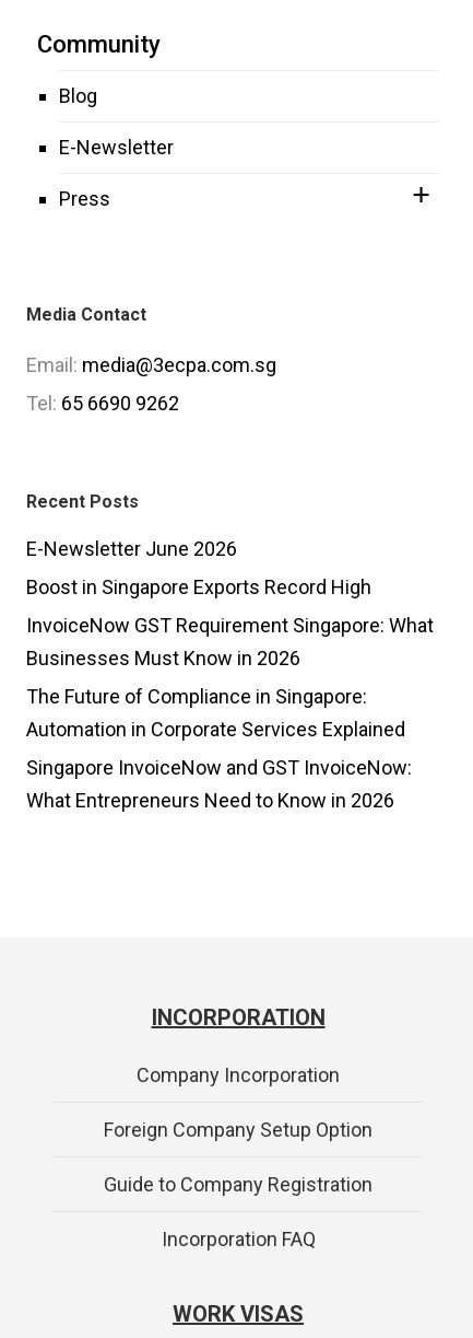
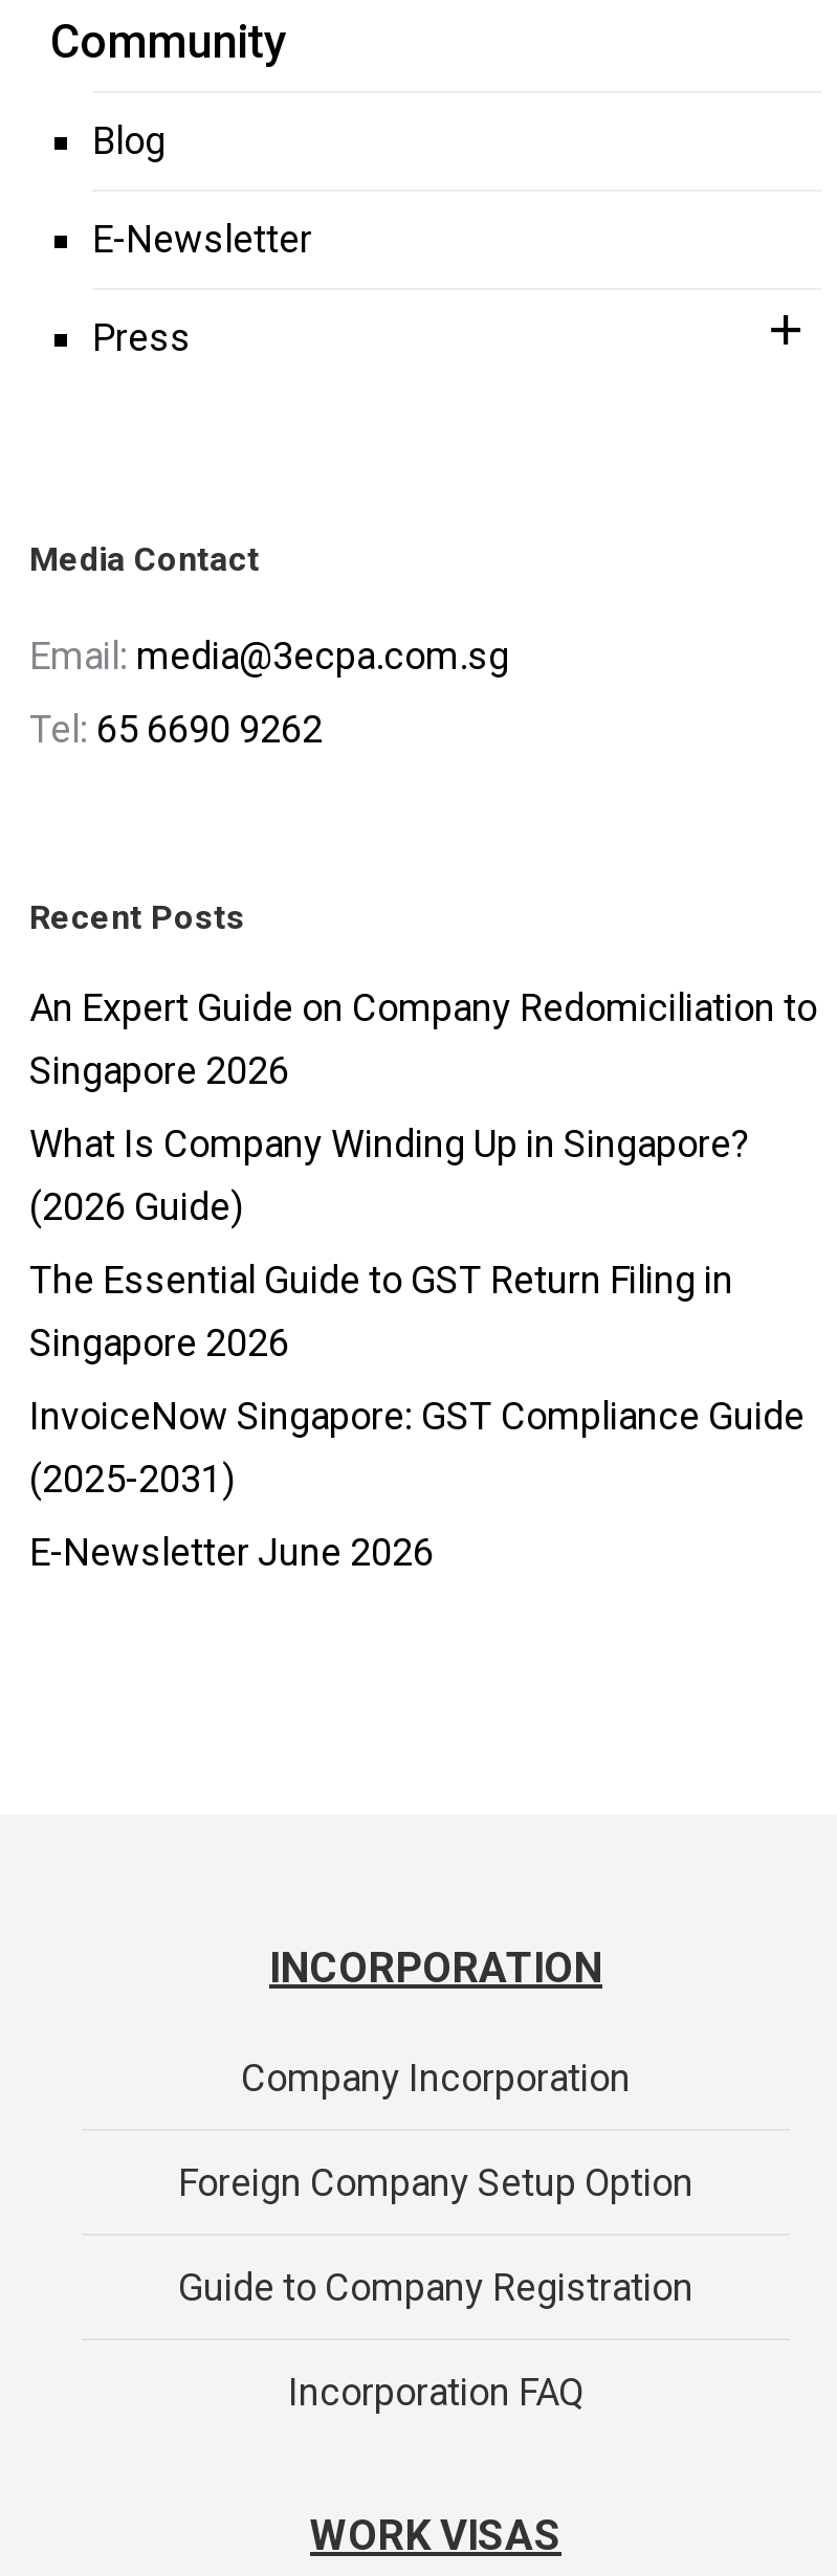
+ An Expert Guide on Company Redomiciliation to
+ Singapore 2026
+ What Is Company Winding Up in Singapore?
+ (2026 Guide)
+ The Essential Guide to GST Return Filing in
+ Singapore 2026
+ InvoiceNow Singapore: GST Compliance Guide
+ (2025-2031)

moved down: E-Newsletter June 2026

- Boost in Singapore Exports Record High
- InvoiceNow GST Requirement Singapore: What
- Businesses Must Know in 2026
- The Future of Compliance in Singapore:
- Automation in Corporate Services Explained
- Singapore InvoiceNow and GST InvoiceNow:
- What Entrepreneurs Need to Know in 2026
